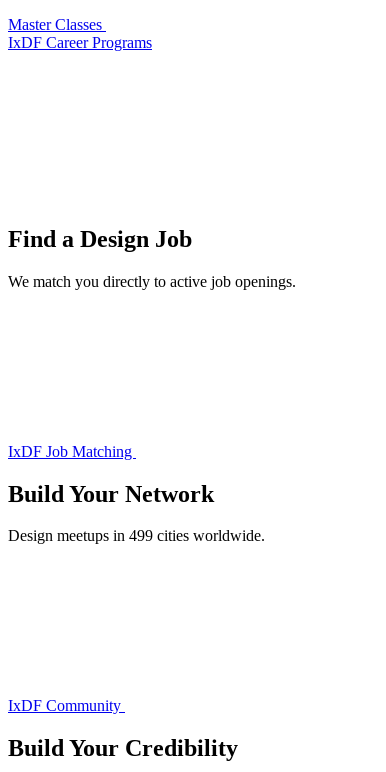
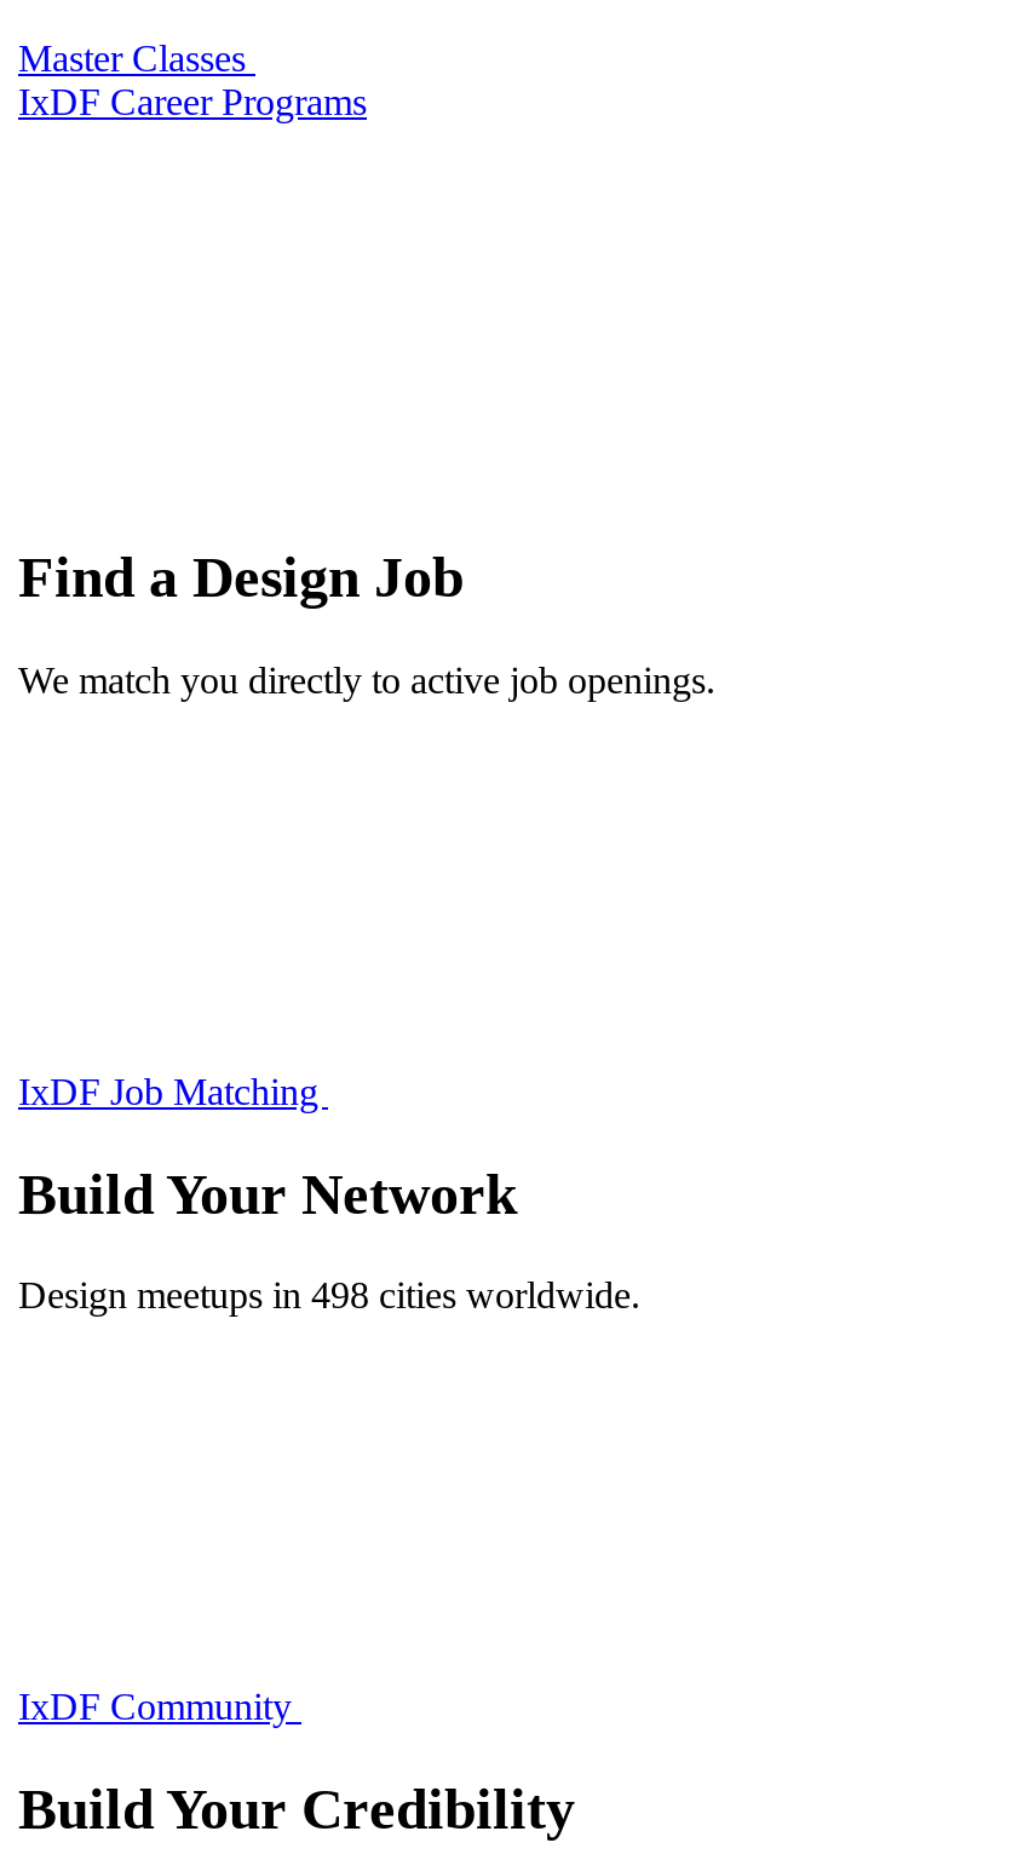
- Design meetups in 499 cities worldwide.
+ Design meetups in 498 cities worldwide.
